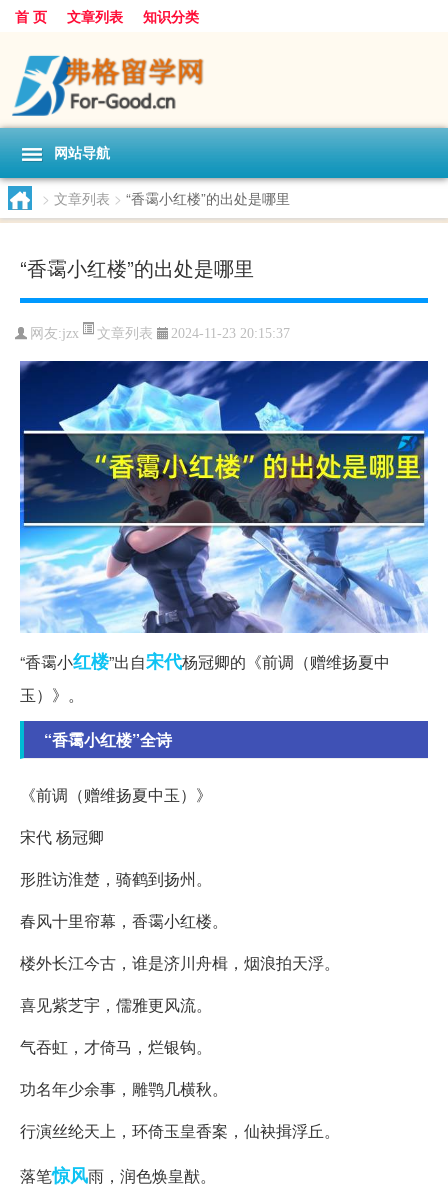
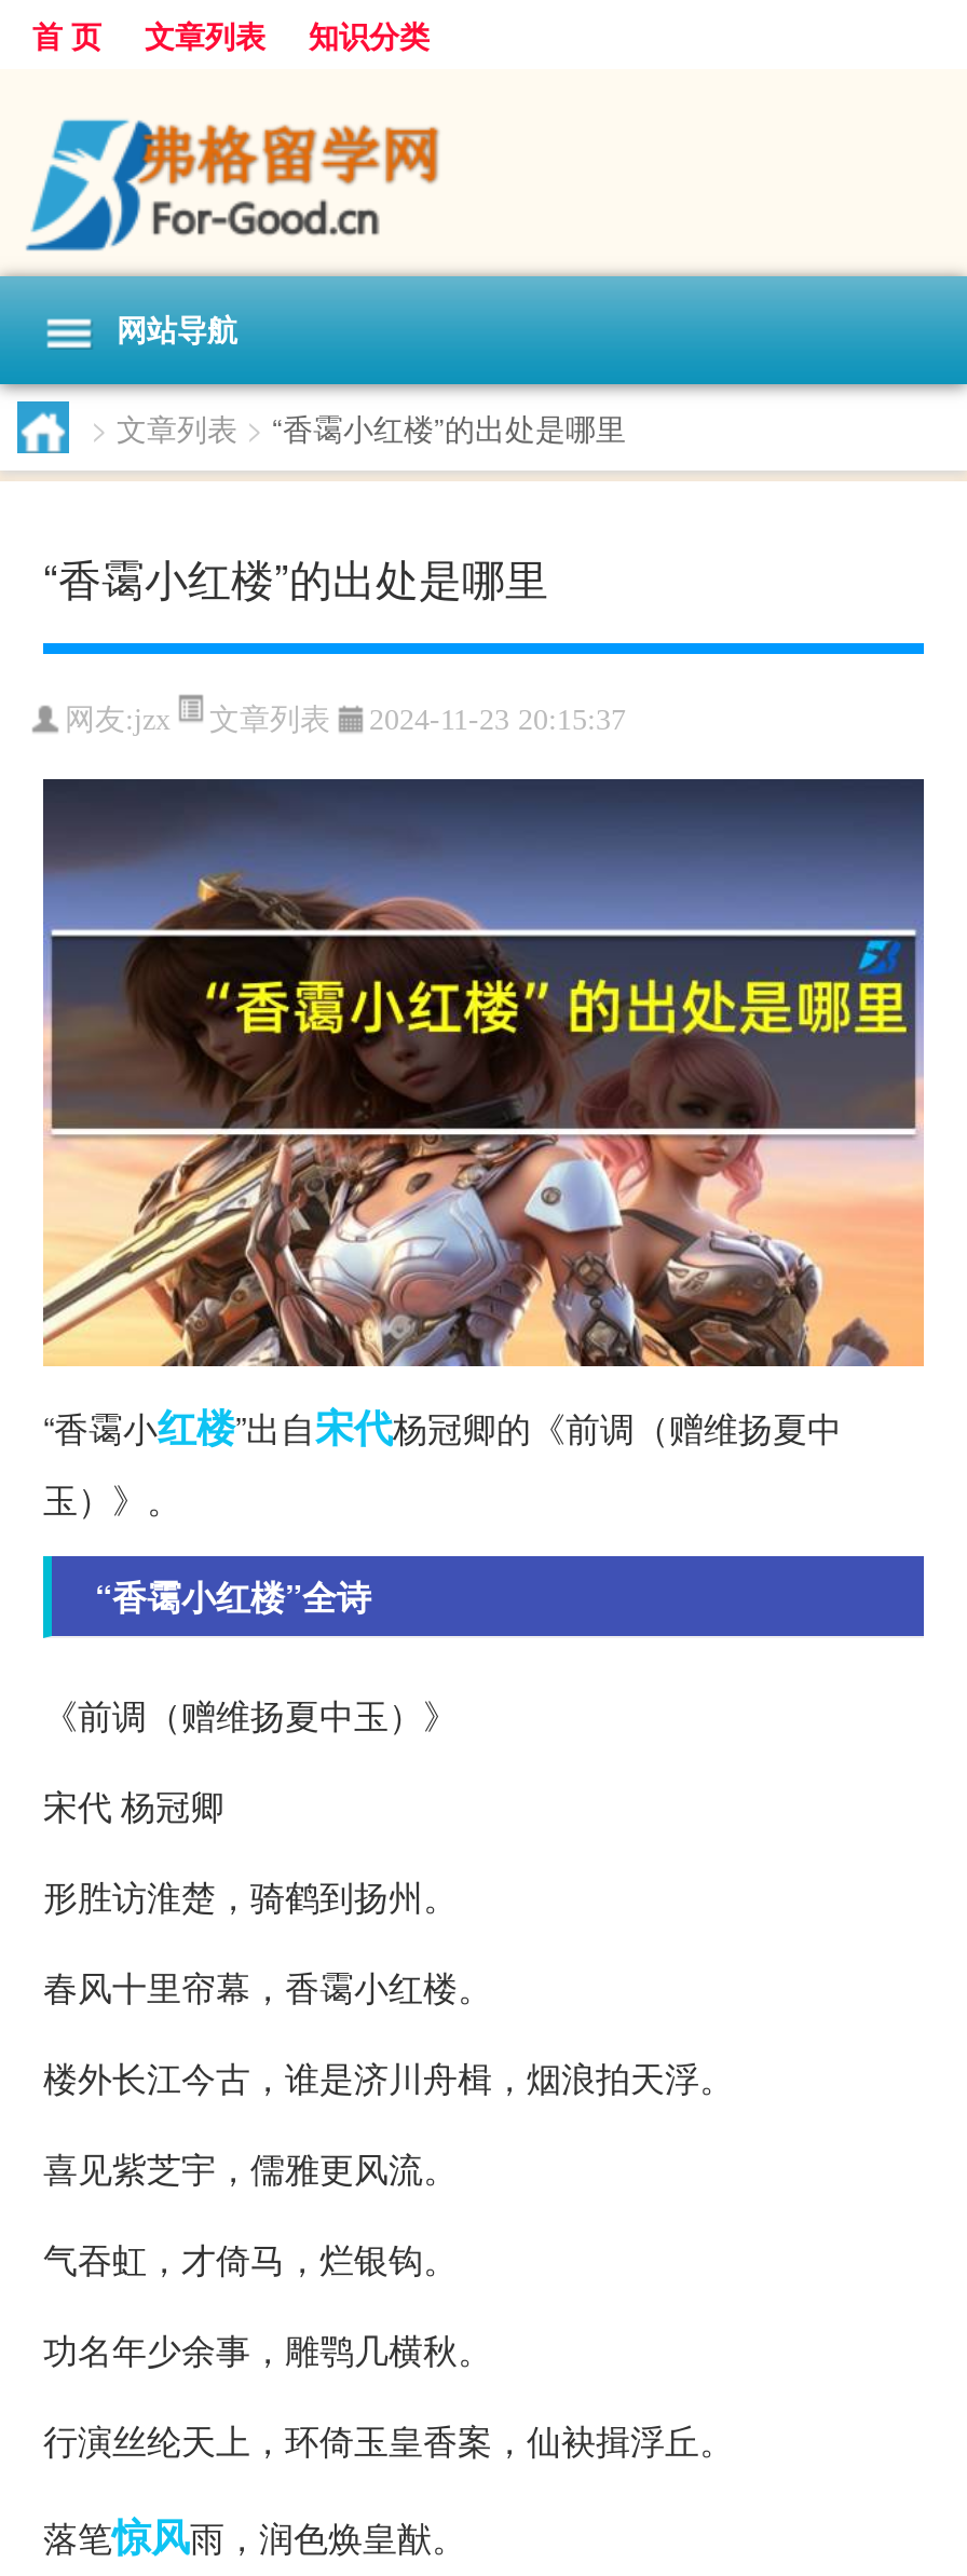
- [image]
+ [image]
